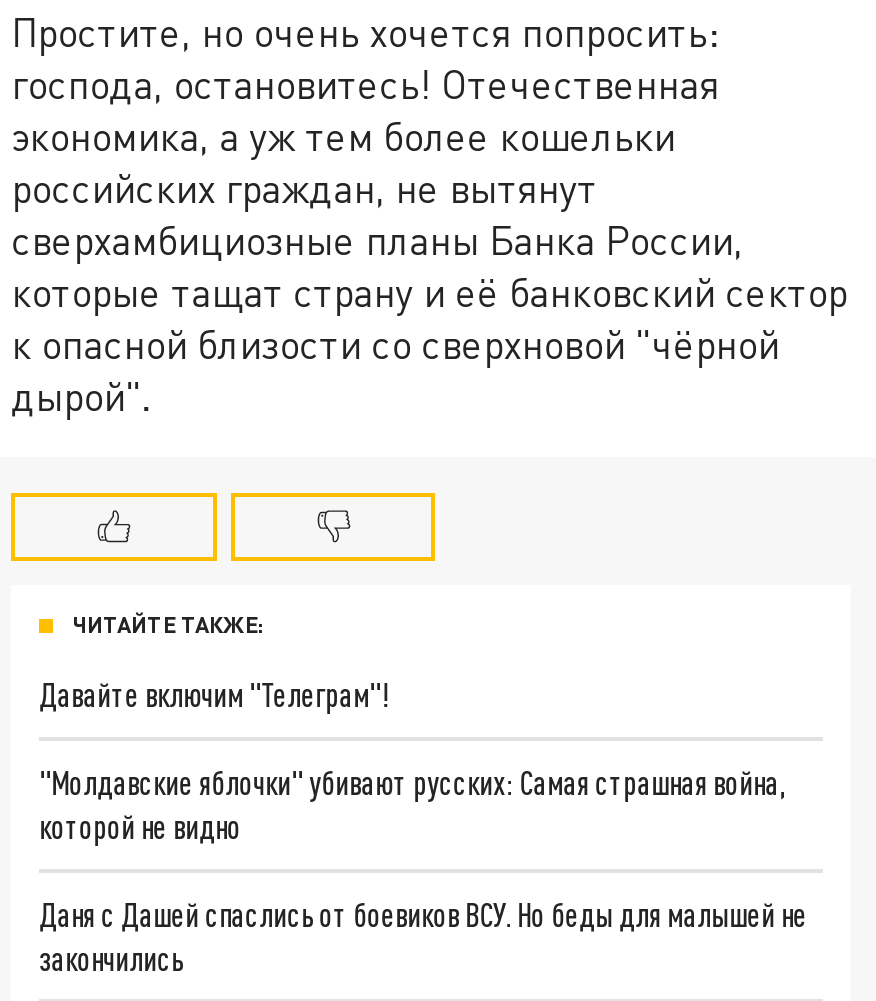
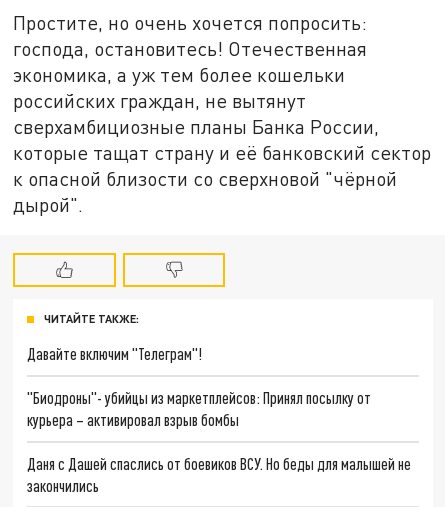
- "Молдавские яблочки" убивают русских: Самая страшная война,
- которой не видно
+ "Биодроны"- убийцы из маркетплейсов: Принял посылку от
+ курьера – активировал взрыв бомбы
